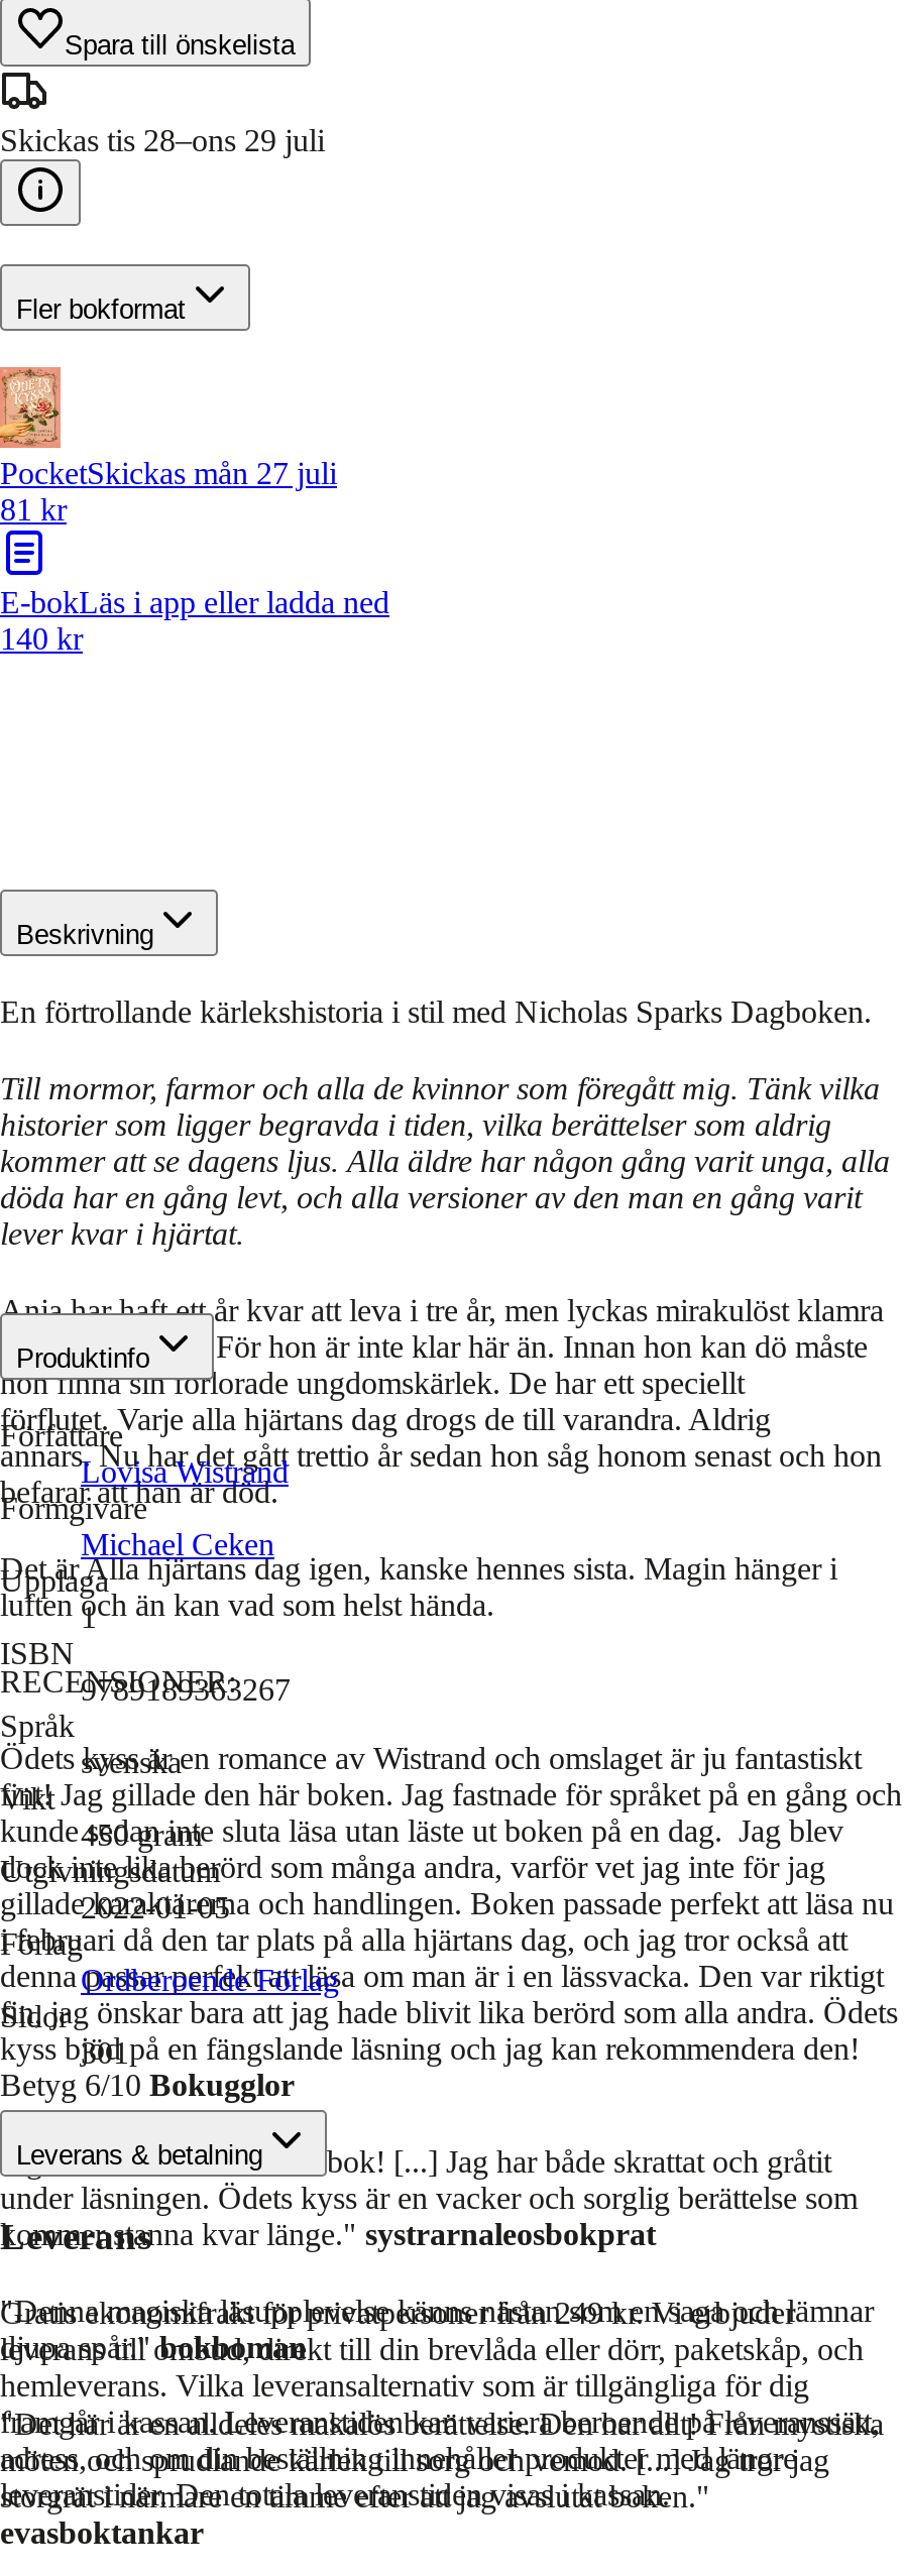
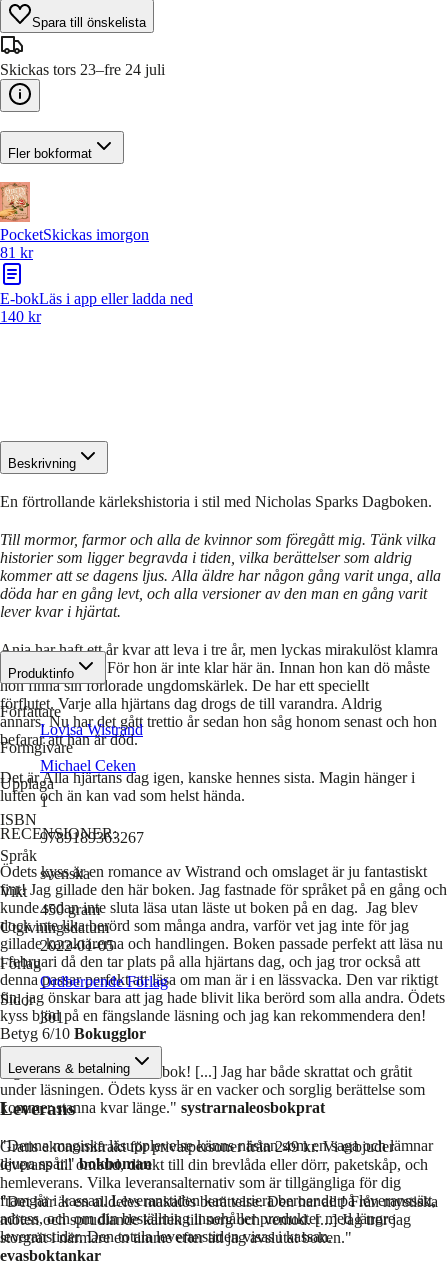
- Skickas tis 28–ons 29 juli
+ Skickas tors 23–fre 24 juli

- PocketSkickas mån 27 juli
+ PocketSkickas imorgon
